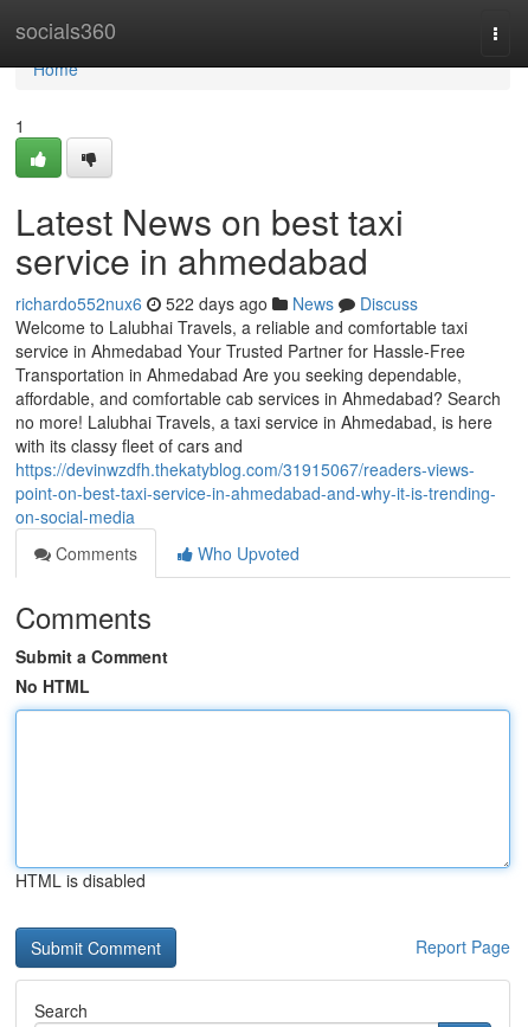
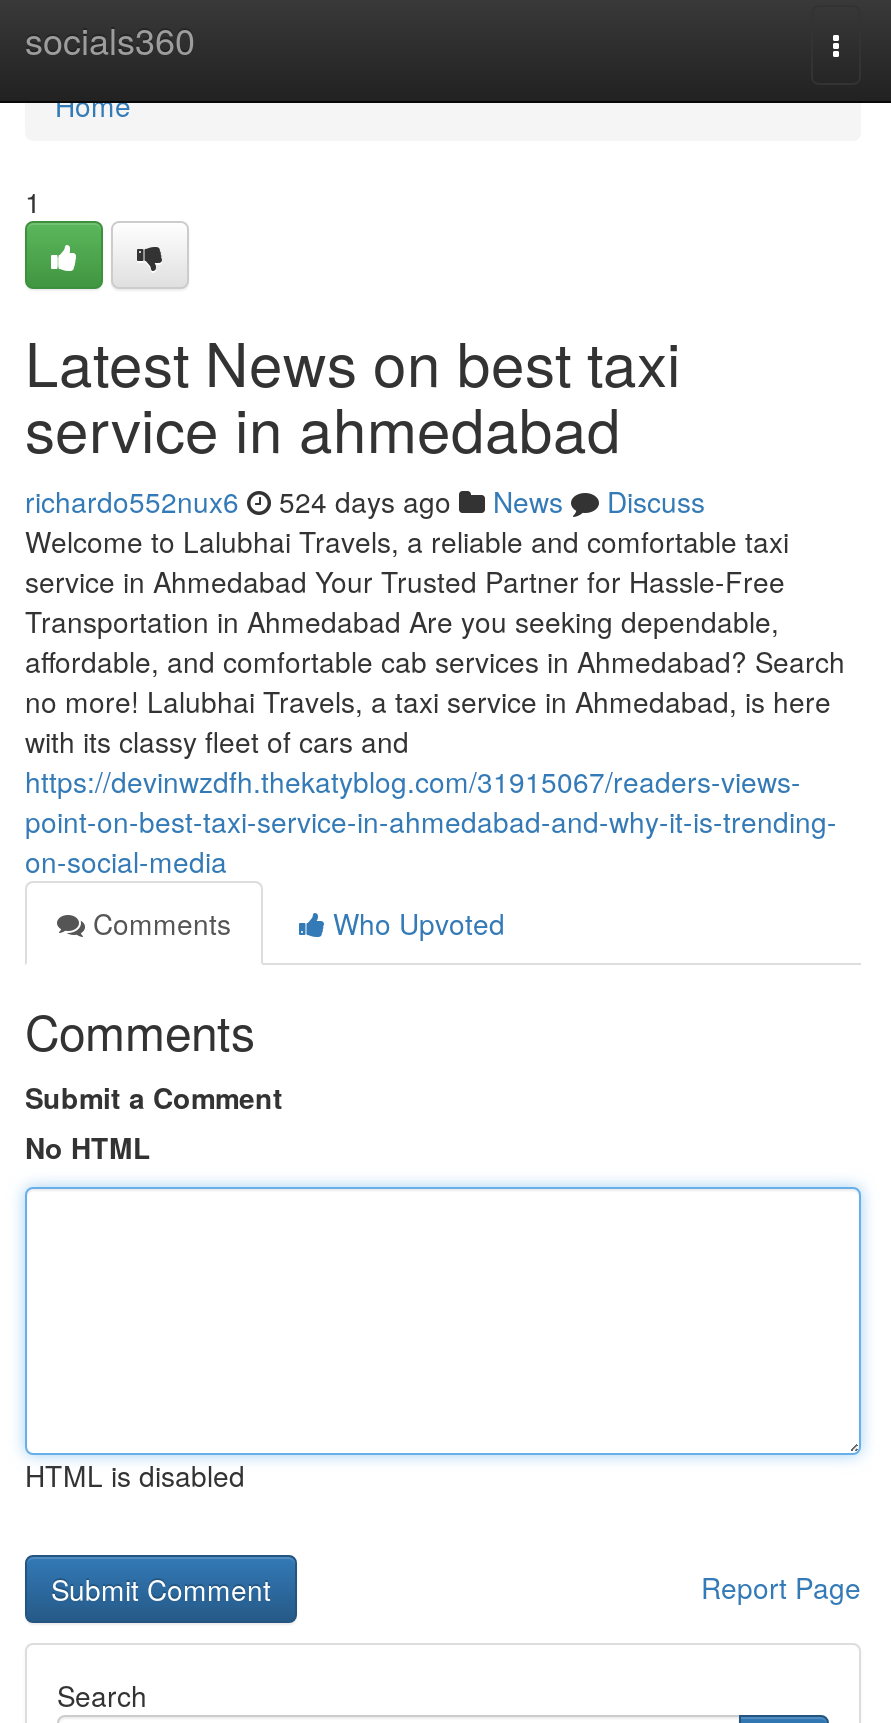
- richardo552nux6 522 days ago News Discuss
+ richardo552nux6 524 days ago News Discuss
